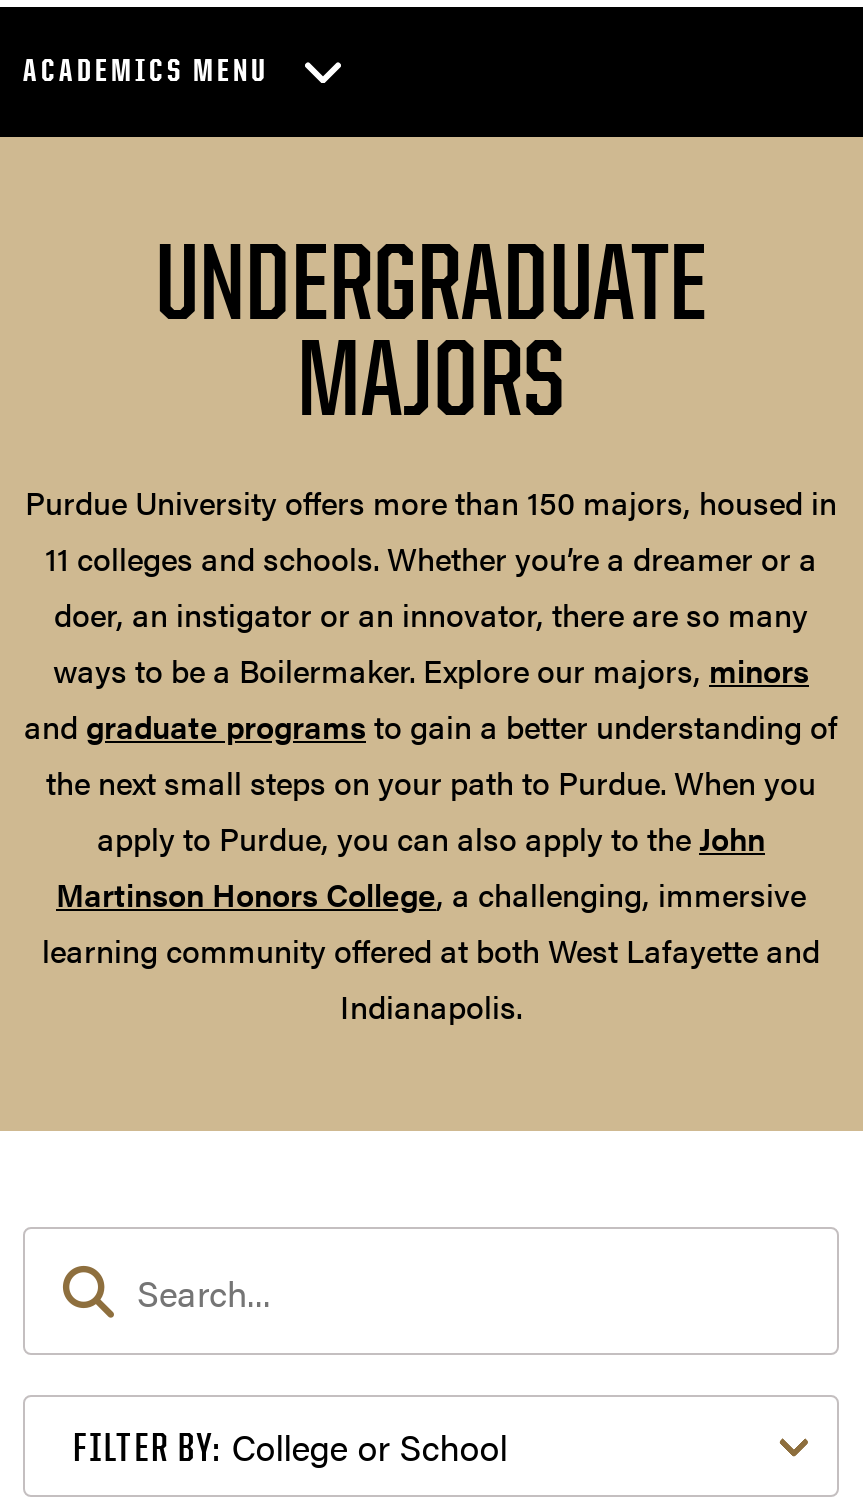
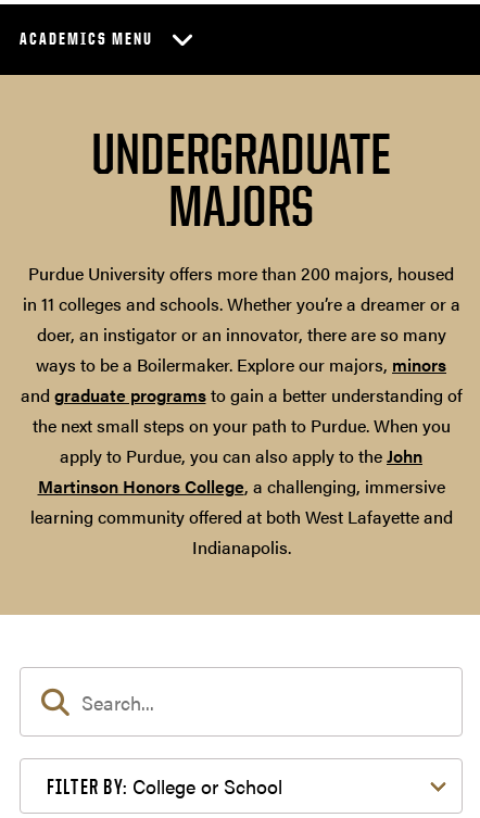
- Purdue University offers more than 150 majors, housed in
- 11 colleges and schools. Whether you’re a dreamer or a
+ Purdue University offers more than 200 majors, housed
+ in 11 colleges and schools. Whether you’re a dreamer or a
